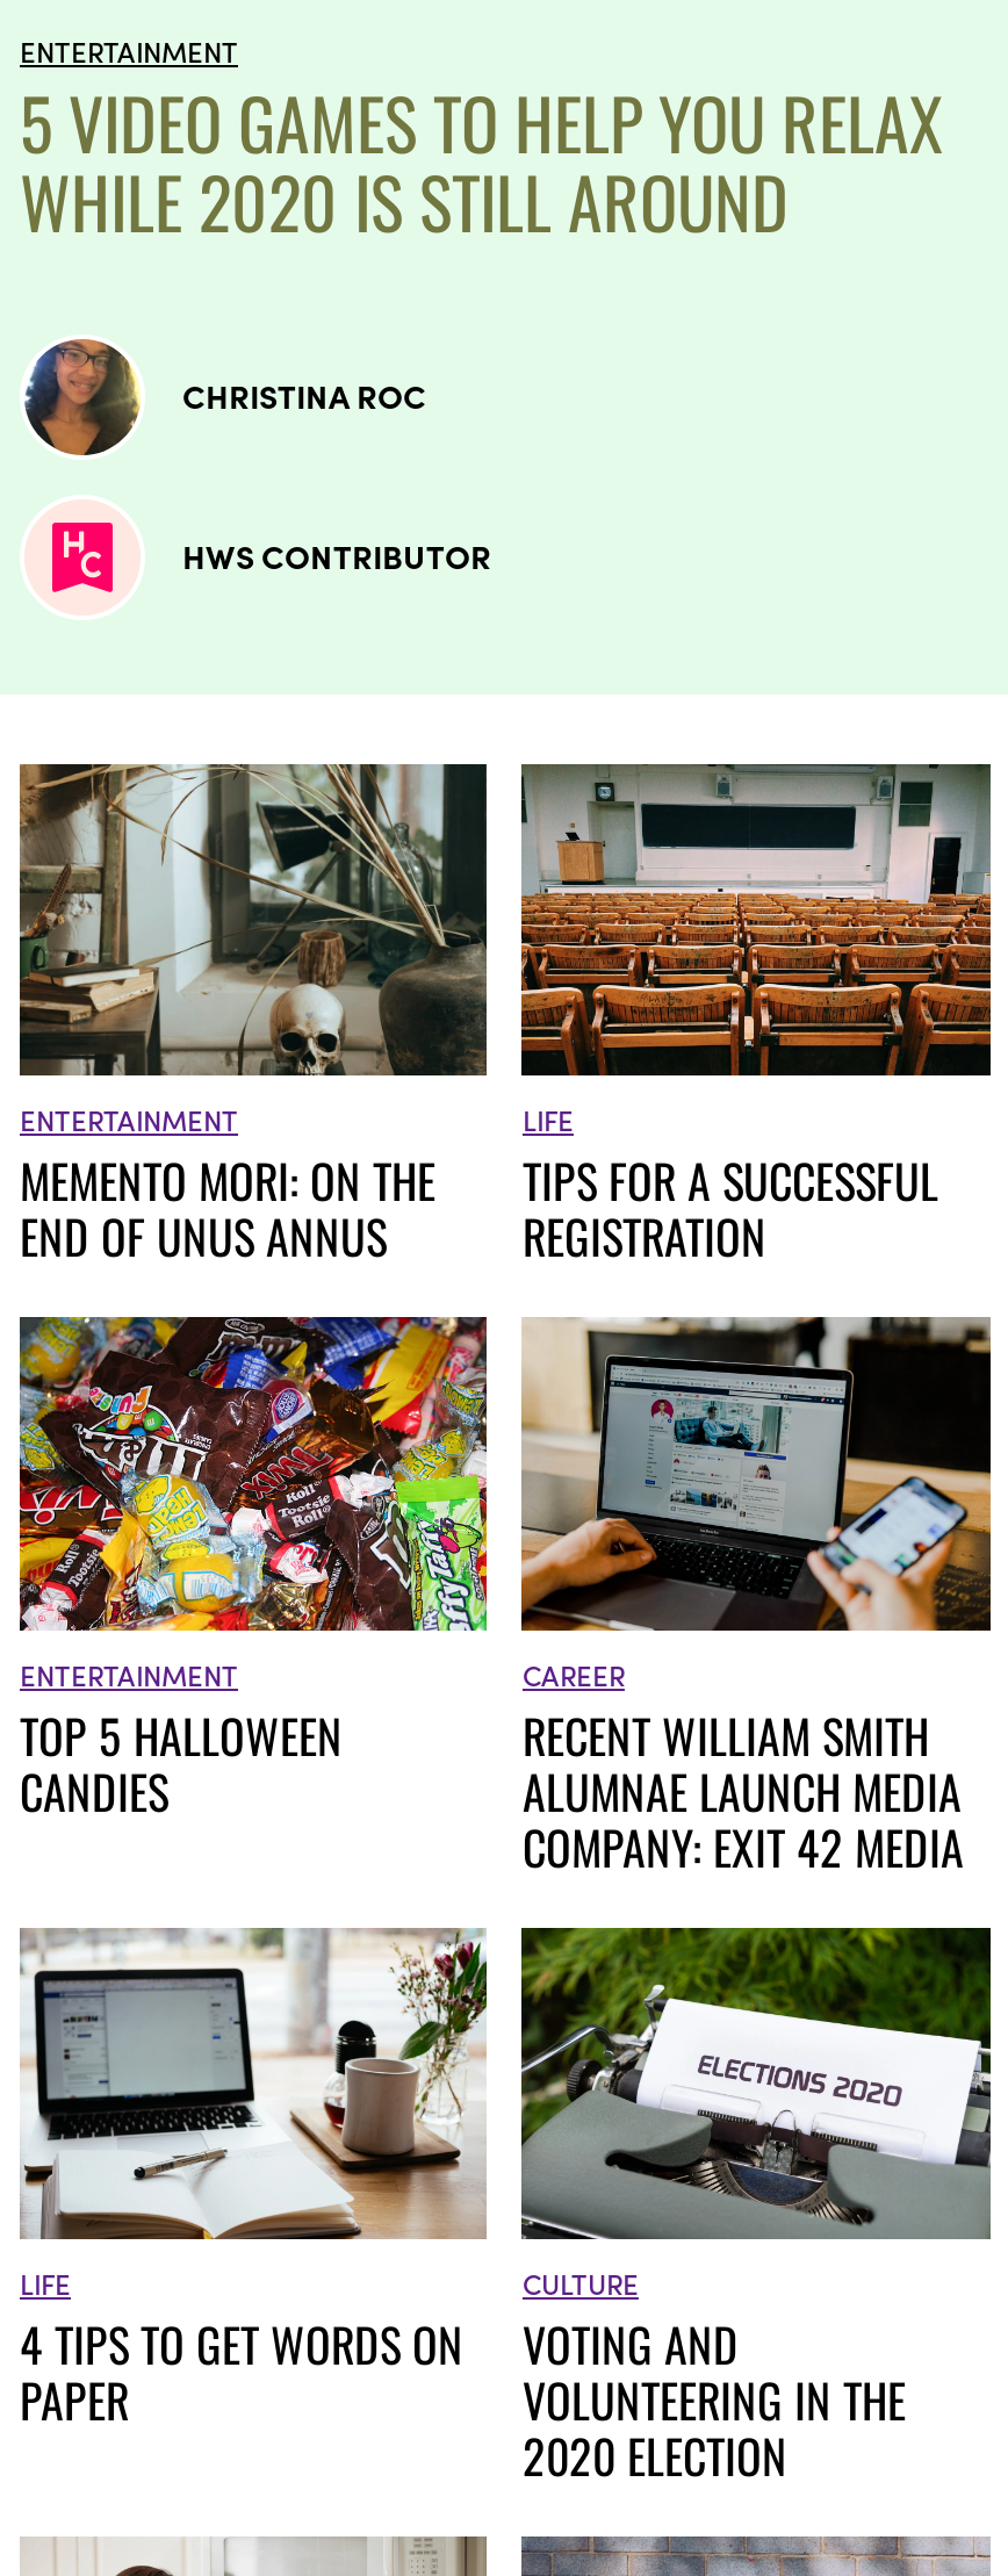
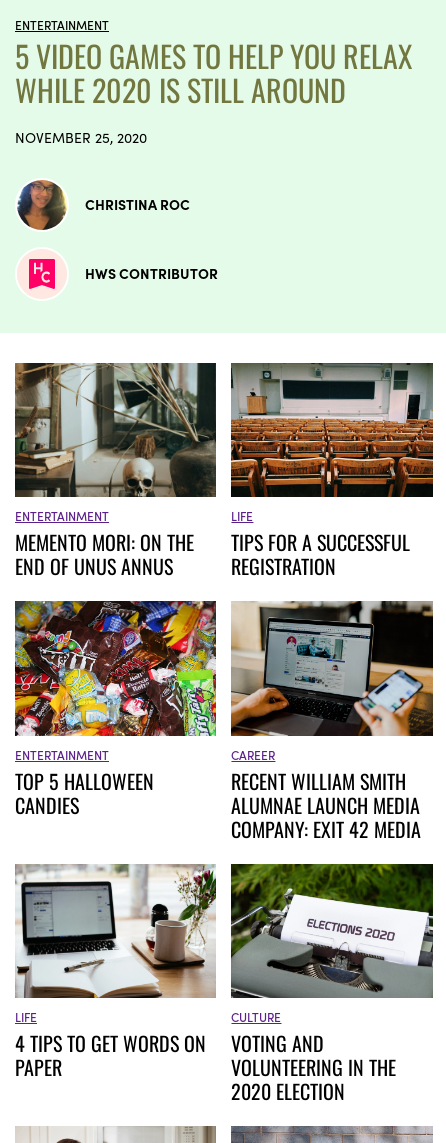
+ NOVEMBER 25, 2020
